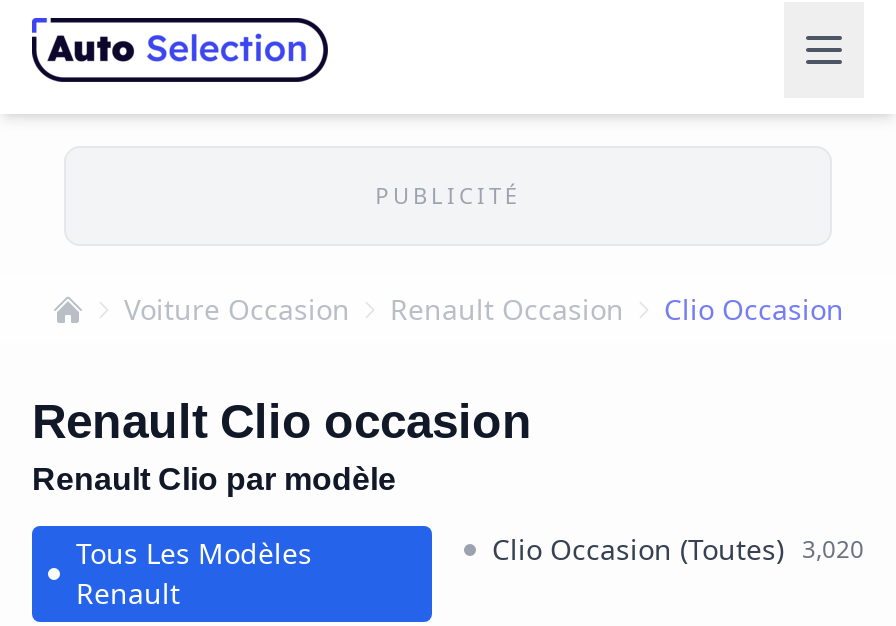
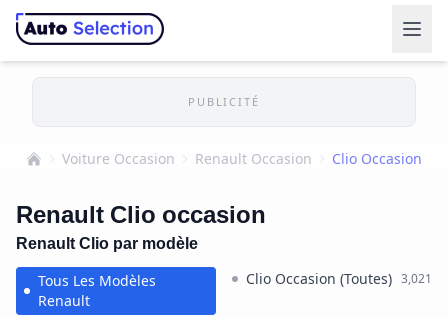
- Clio Occasion (Toutes) 3,020
+ Clio Occasion (Toutes) 3,021
